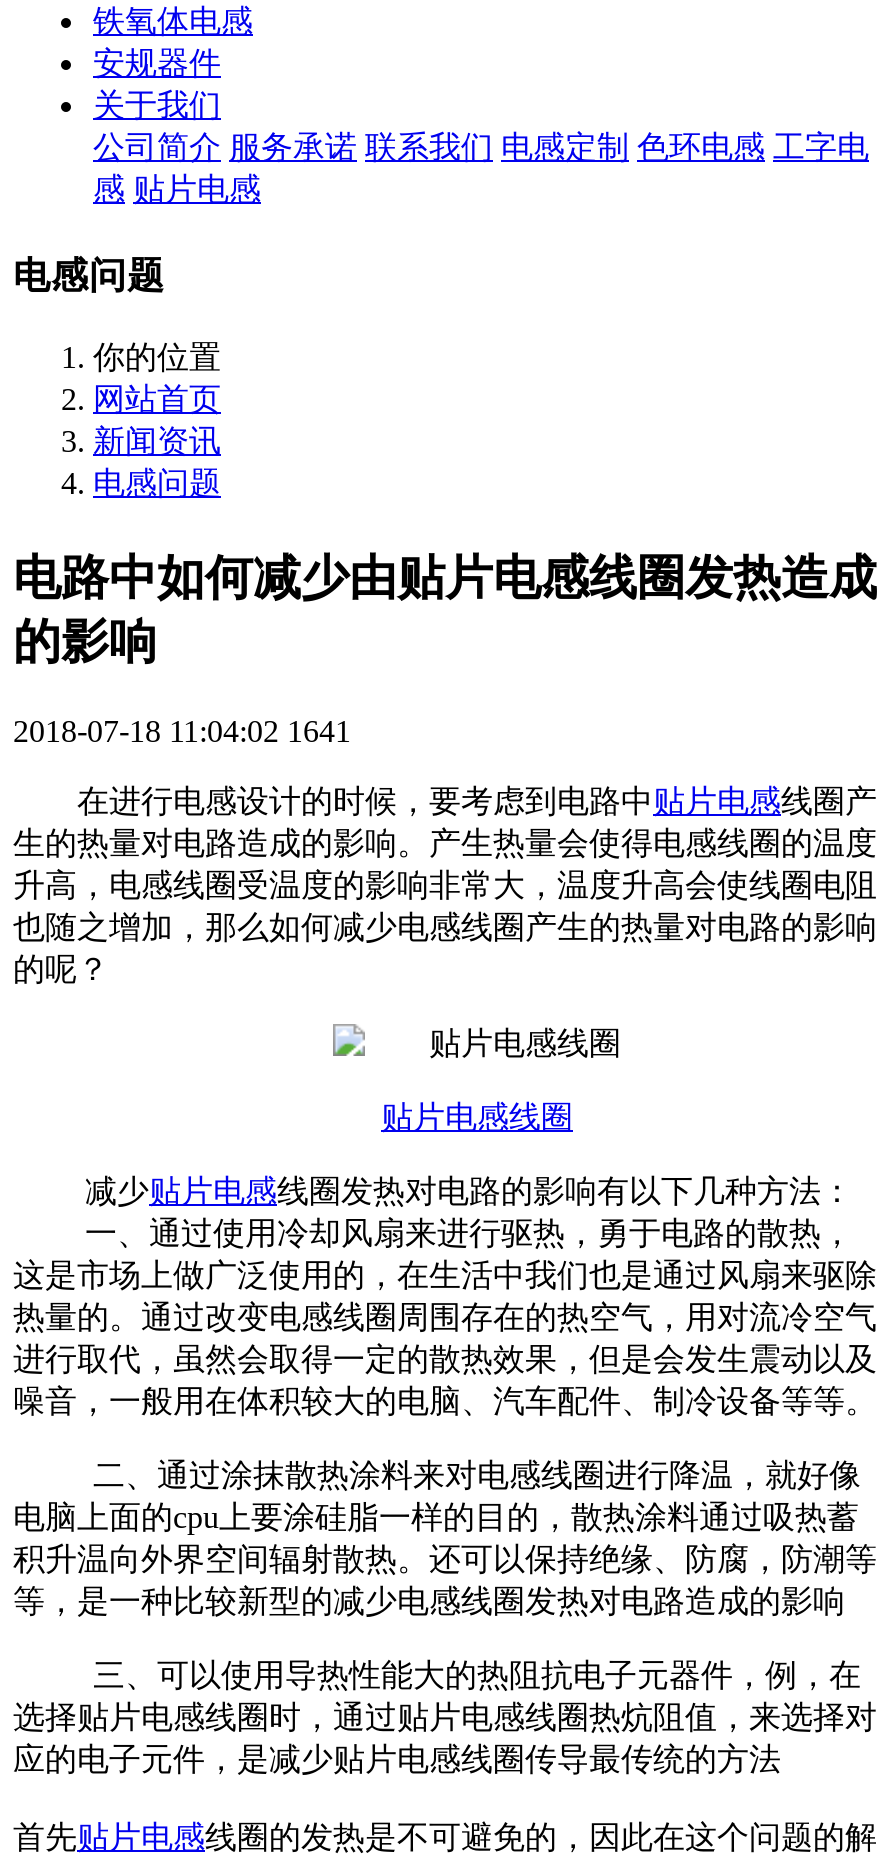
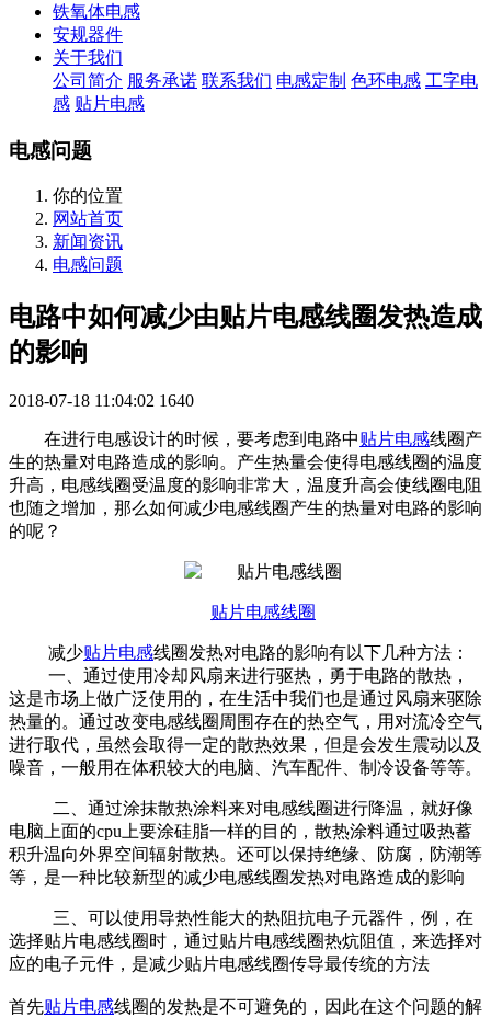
- 2018-07-18 11:04:02 1641
+ 2018-07-18 11:04:02 1640
